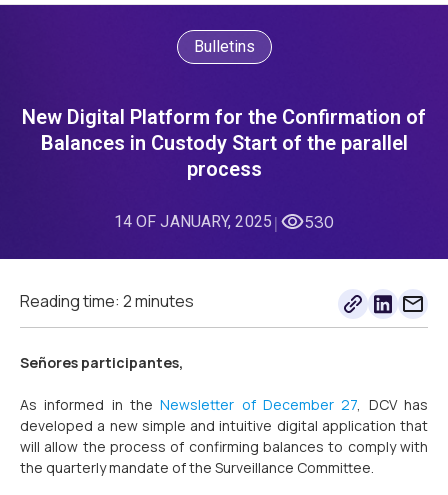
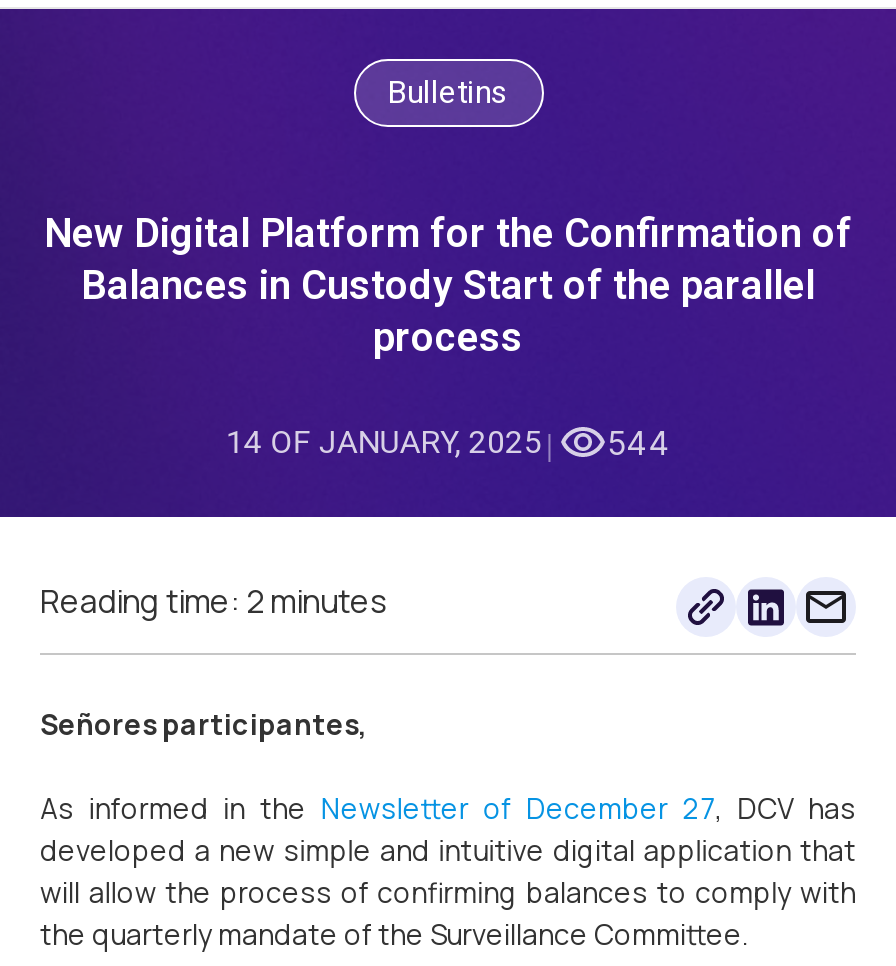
- 530
+ 544
